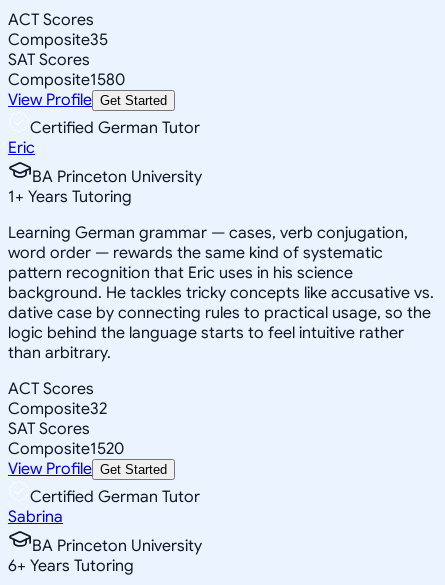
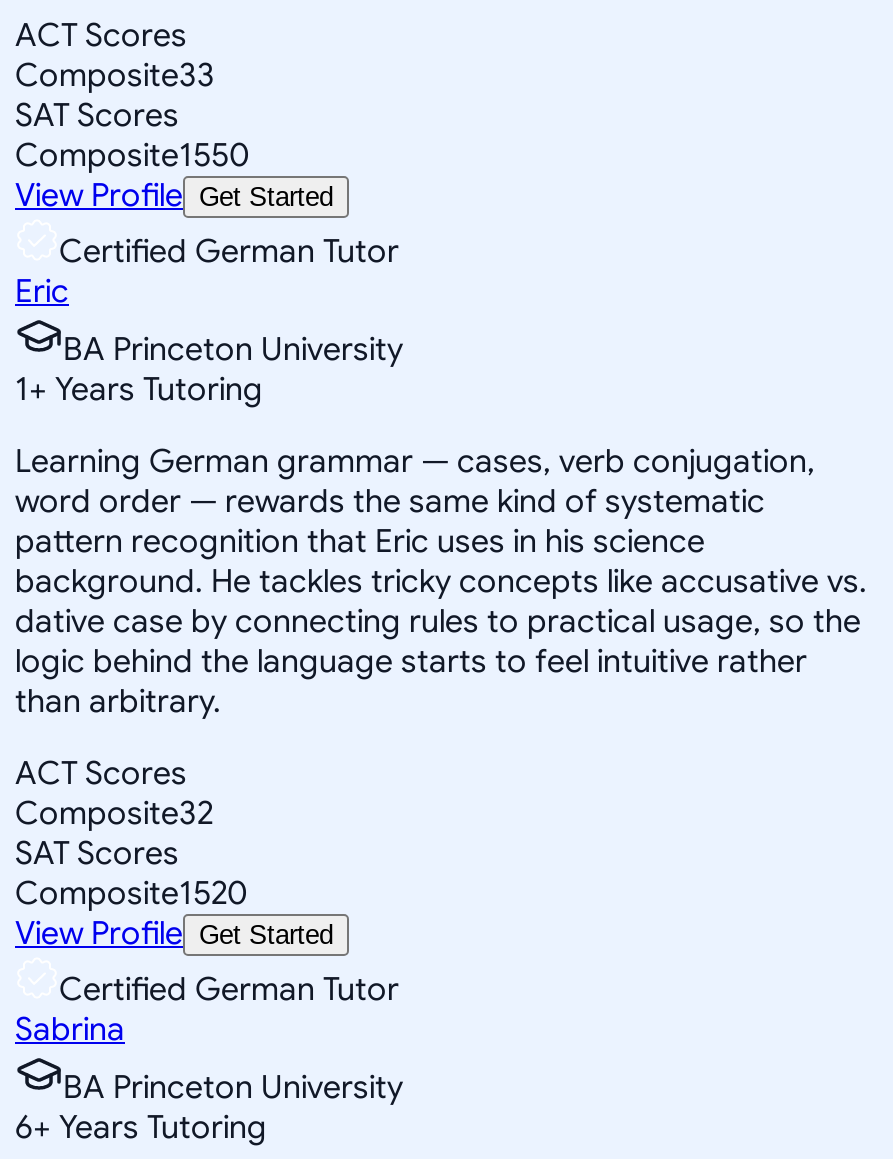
- Composite35
+ Composite33

- Composite1580
+ Composite1550
